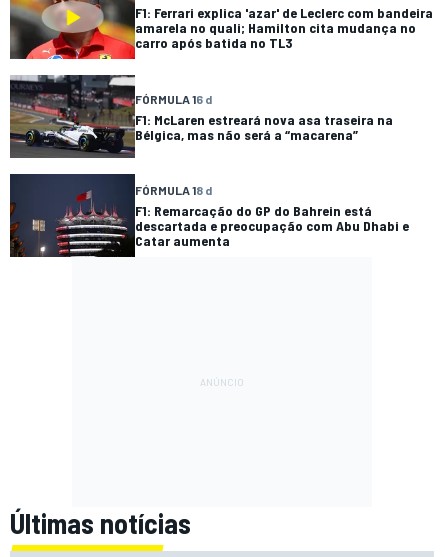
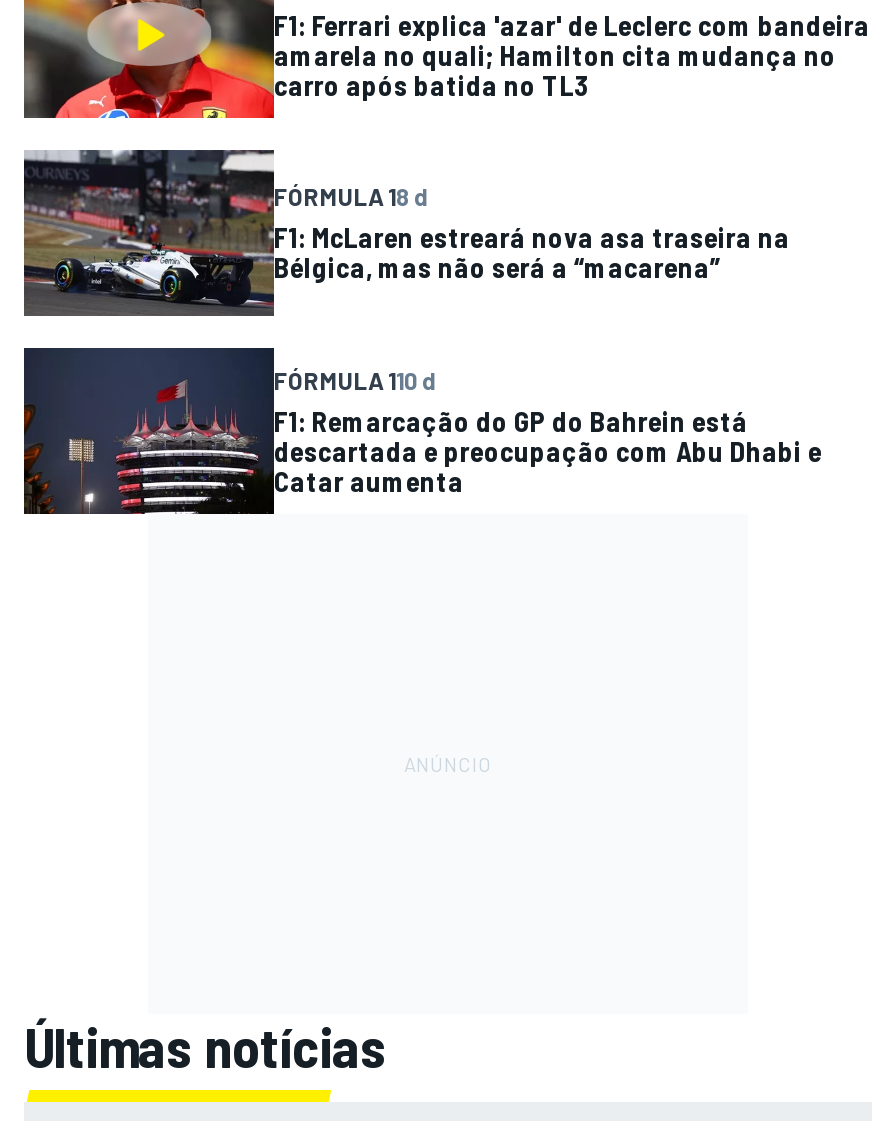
- FÓRMULA 16 d
+ FÓRMULA 18 d

- FÓRMULA 18 d
+ FÓRMULA 110 d
